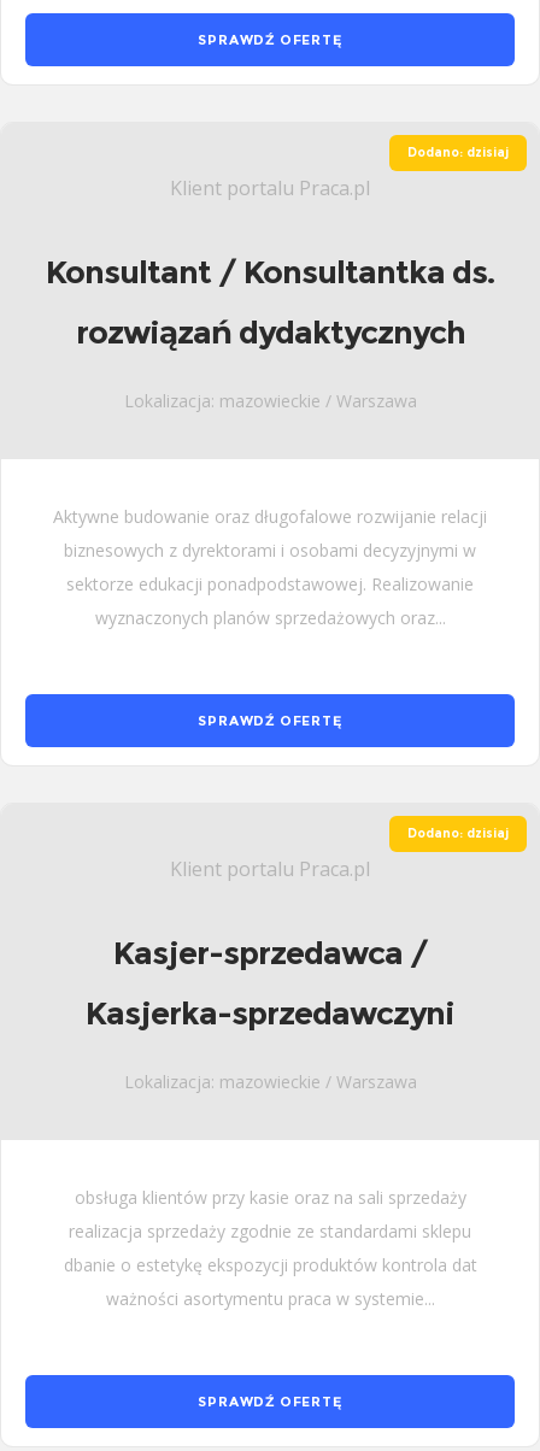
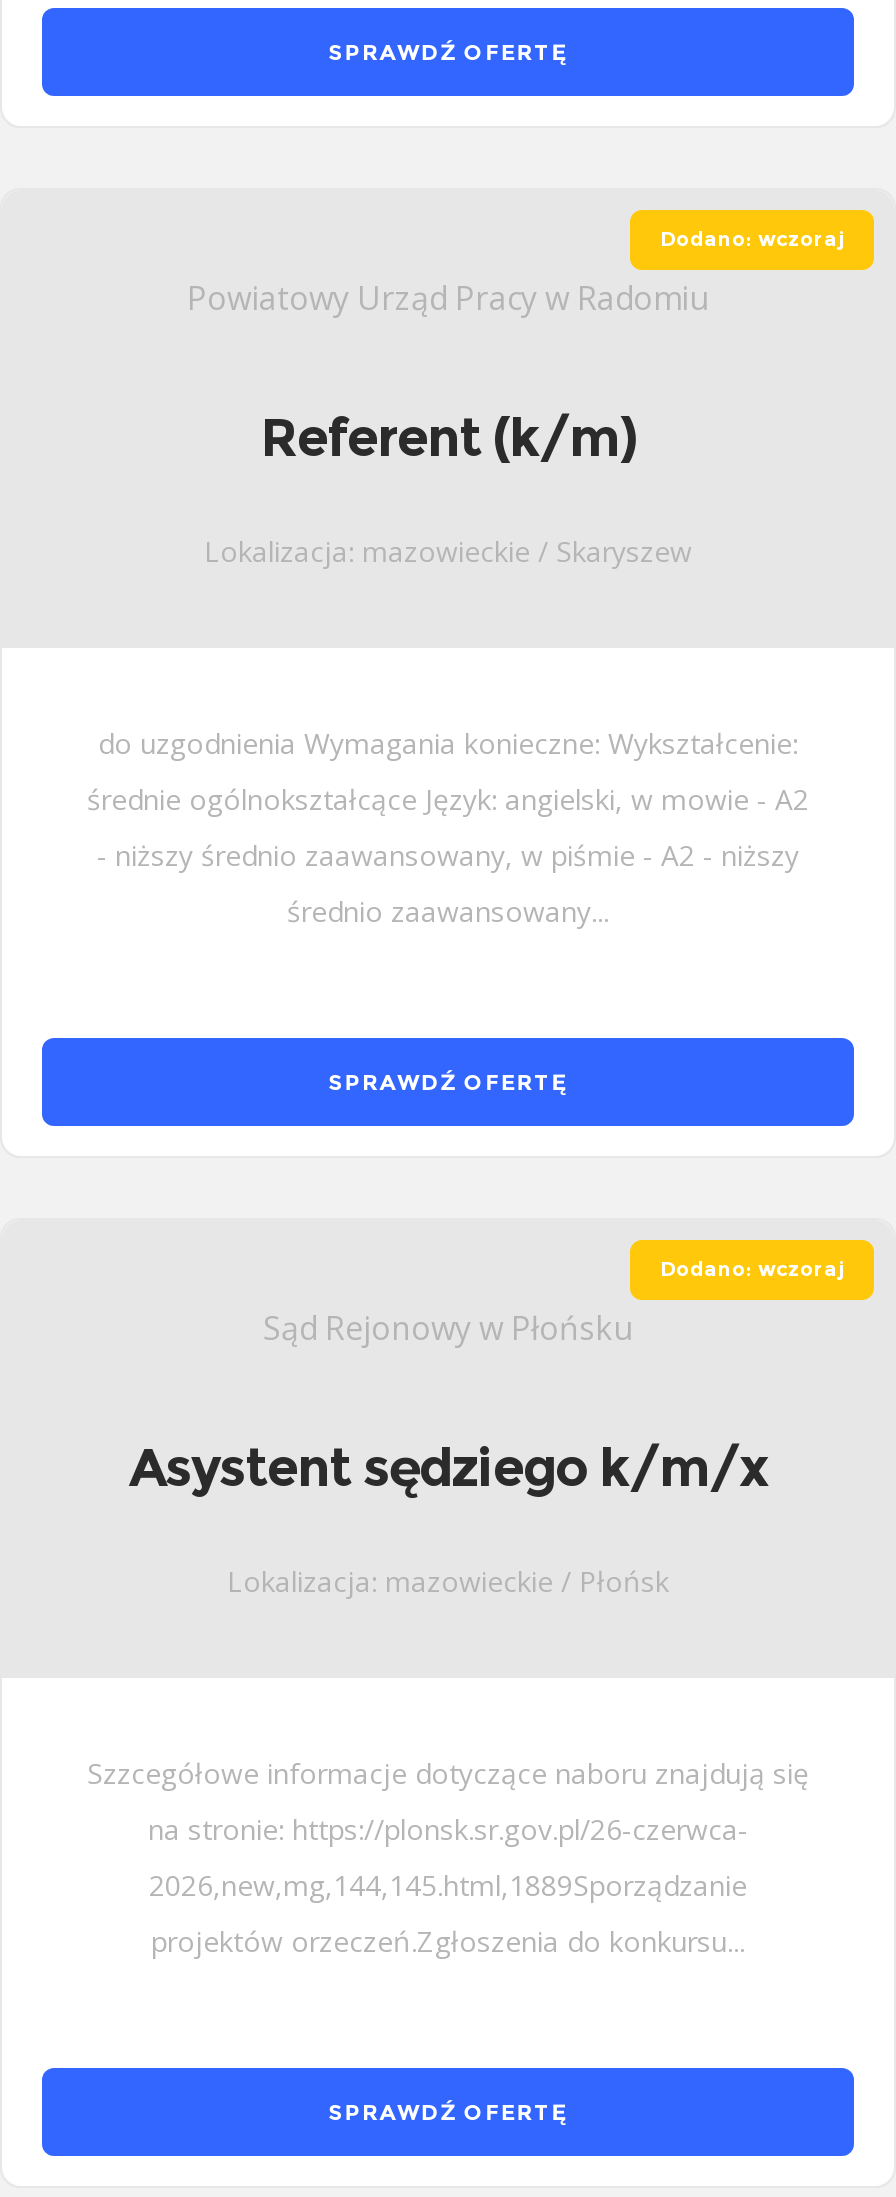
- Dodano: dzisiaj
- Klient portalu Praca.pl
- Konsultant / Konsultantka ds.
- rozwiązań dydaktycznych
- Lokalizacja: mazowieckie / Warszawa
+ Dodano: wczoraj
+ Powiatowy Urząd Pracy w Radomiu
+ Referent (k/m)
+ Lokalizacja: mazowieckie / Skaryszew

- Aktywne budowanie oraz długofalowe rozwijanie relacji
- biznesowych z dyrektorami i osobami decyzyjnymi w
- sektorze edukacji ponadpodstawowej. Realizowanie
- wyznaczonych planów sprzedażowych oraz...
+ do uzgodnienia Wymagania konieczne: Wykształcenie:
+ średnie ogólnokształcące Język: angielski, w mowie - A2
+ - niższy średnio zaawansowany, w piśmie - A2 - niższy
+ średnio zaawansowany...

- Dodano: dzisiaj
- Klient portalu Praca.pl
- Kasjer-sprzedawca /
- Kasjerka-sprzedawczyni
- Lokalizacja: mazowieckie / Warszawa
+ Dodano: wczoraj
+ Sąd Rejonowy w Płońsku
+ Asystent sędziego k/m/x
+ Lokalizacja: mazowieckie / Płońsk

- obsługa klientów przy kasie oraz na sali sprzedaży
- realizacja sprzedaży zgodnie ze standardami sklepu
- dbanie o estetykę ekspozycji produktów kontrola dat
- ważności asortymentu praca w systemie...
+ Szzcegółowe informacje dotyczące naboru znajdują się
+ na stronie: https://plonsk.sr.gov.pl/26-czerwca-
+ 2026,new,mg,144,145.html,1889Sporządzanie
+ projektów orzeczeń.Zgłoszenia do konkursu...
